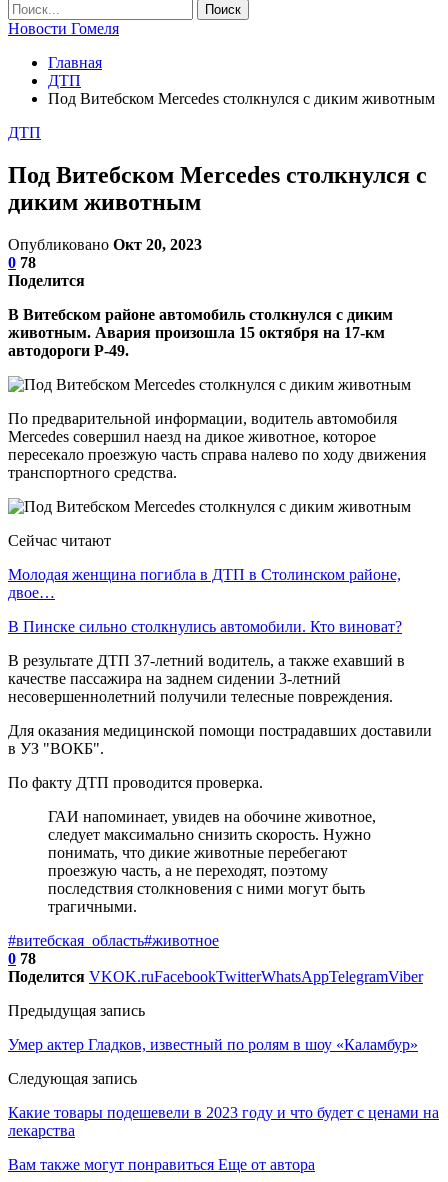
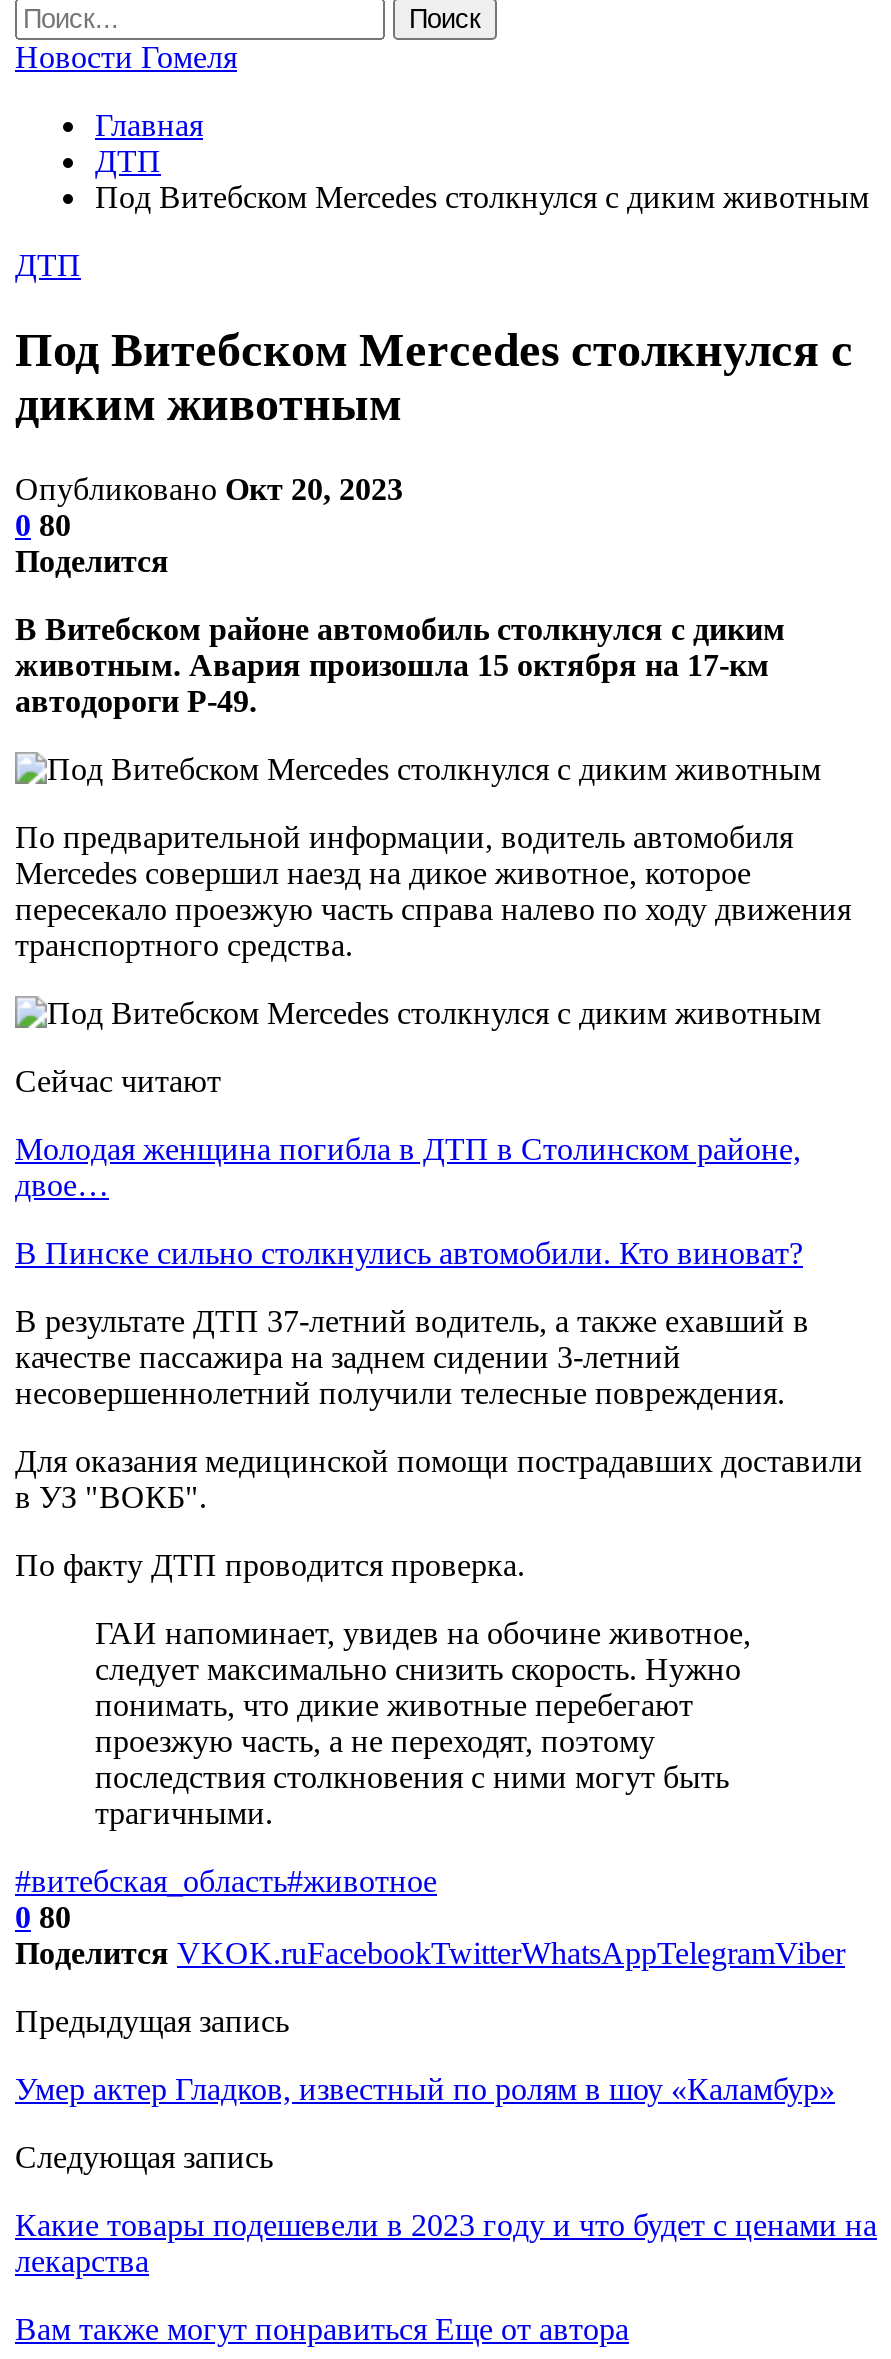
- 0 78
+ 0 80

- 0 78
+ 0 80
